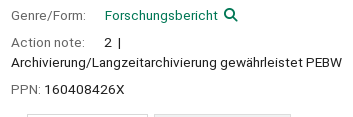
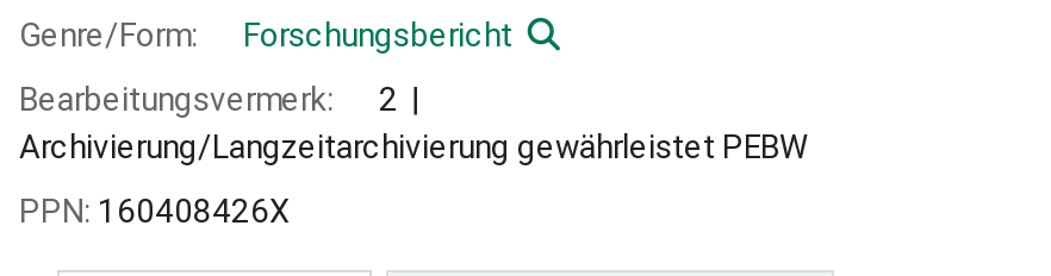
- Action note:
+ Bearbeitungsvermerk:
